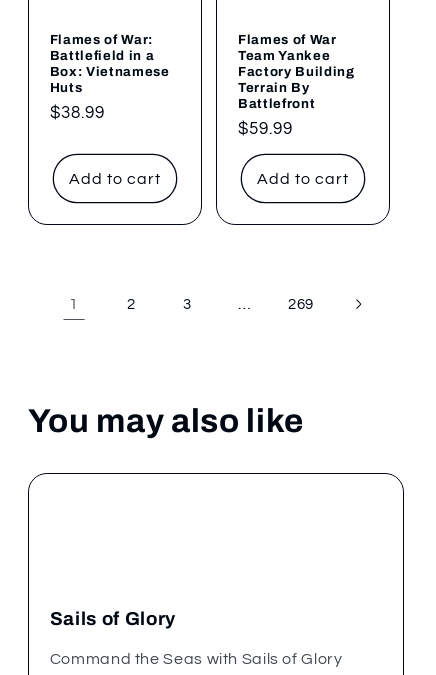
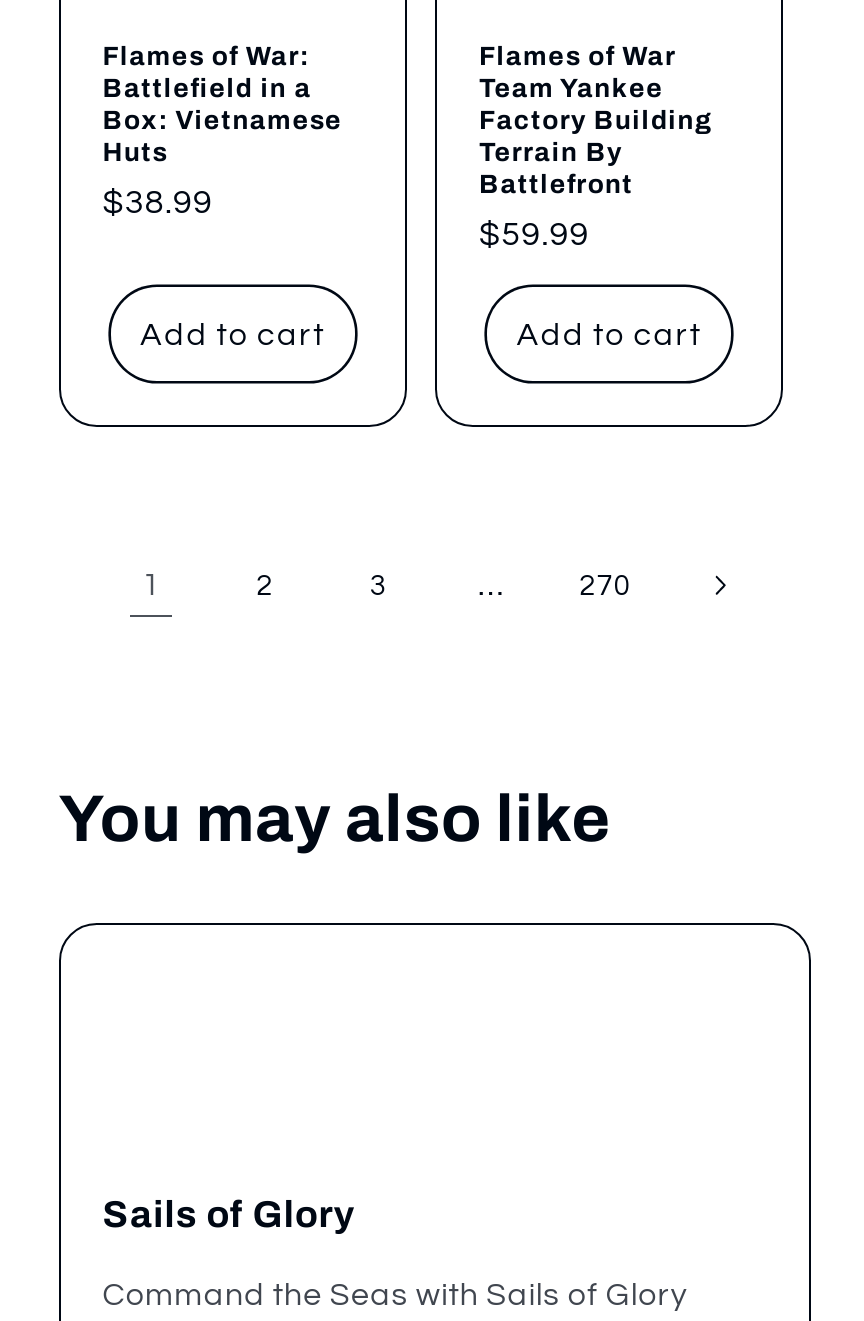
- 269
+ 270
